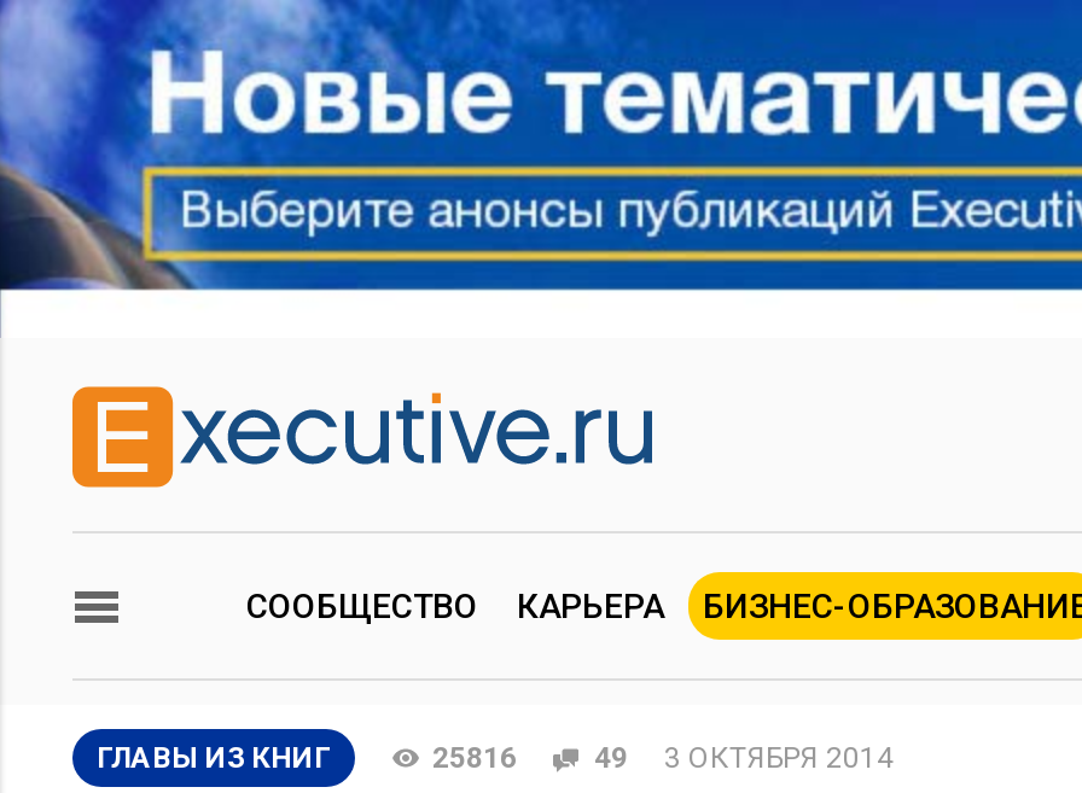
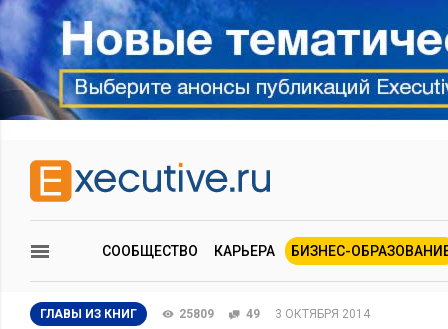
- 25816
+ 25809
